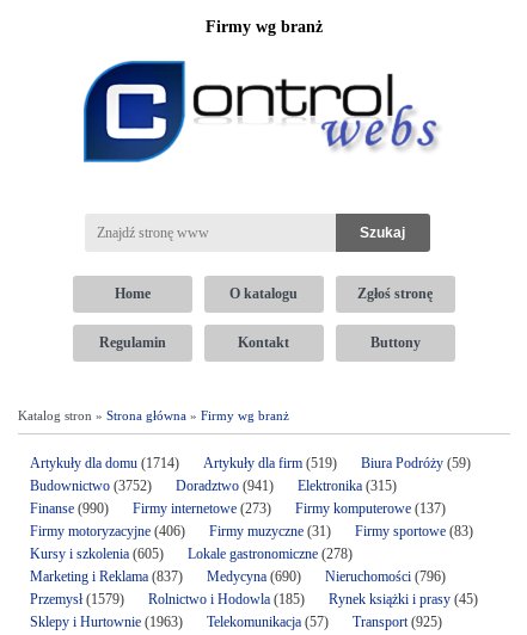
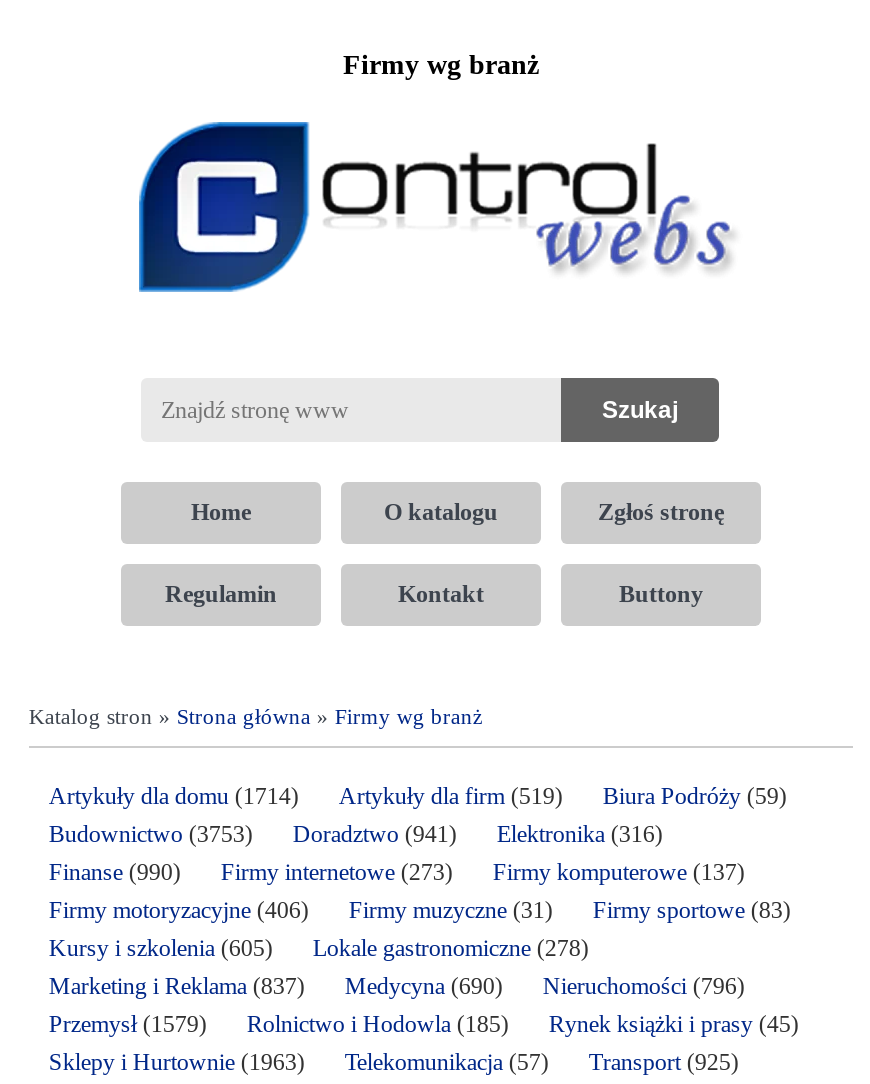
- Budownictwo (3752)
+ Budownictwo (3753)

- Elektronika (315)
+ Elektronika (316)
